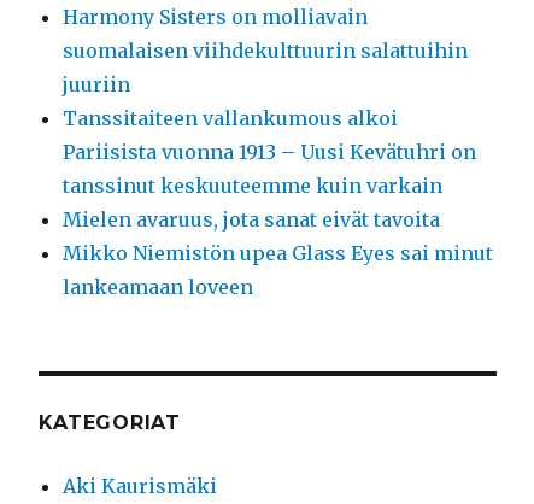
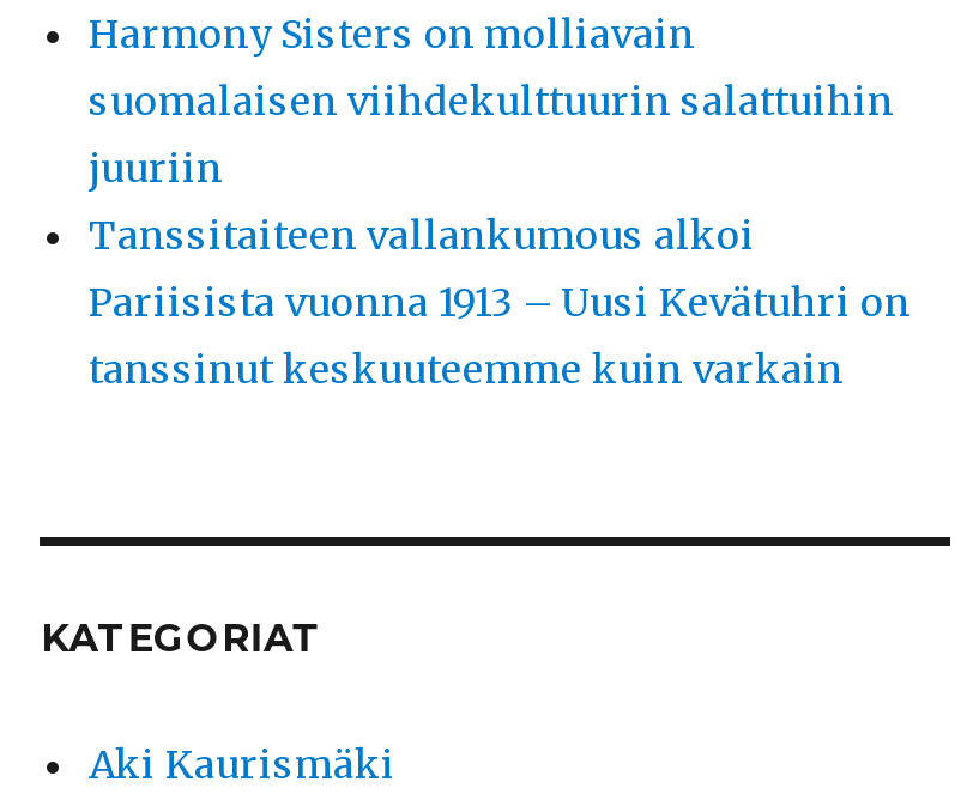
- Mielen avaruus, jota sanat eivät tavoita
- Mikko Niemistön upea Glass Eyes sai minut
- lankeamaan loveen
